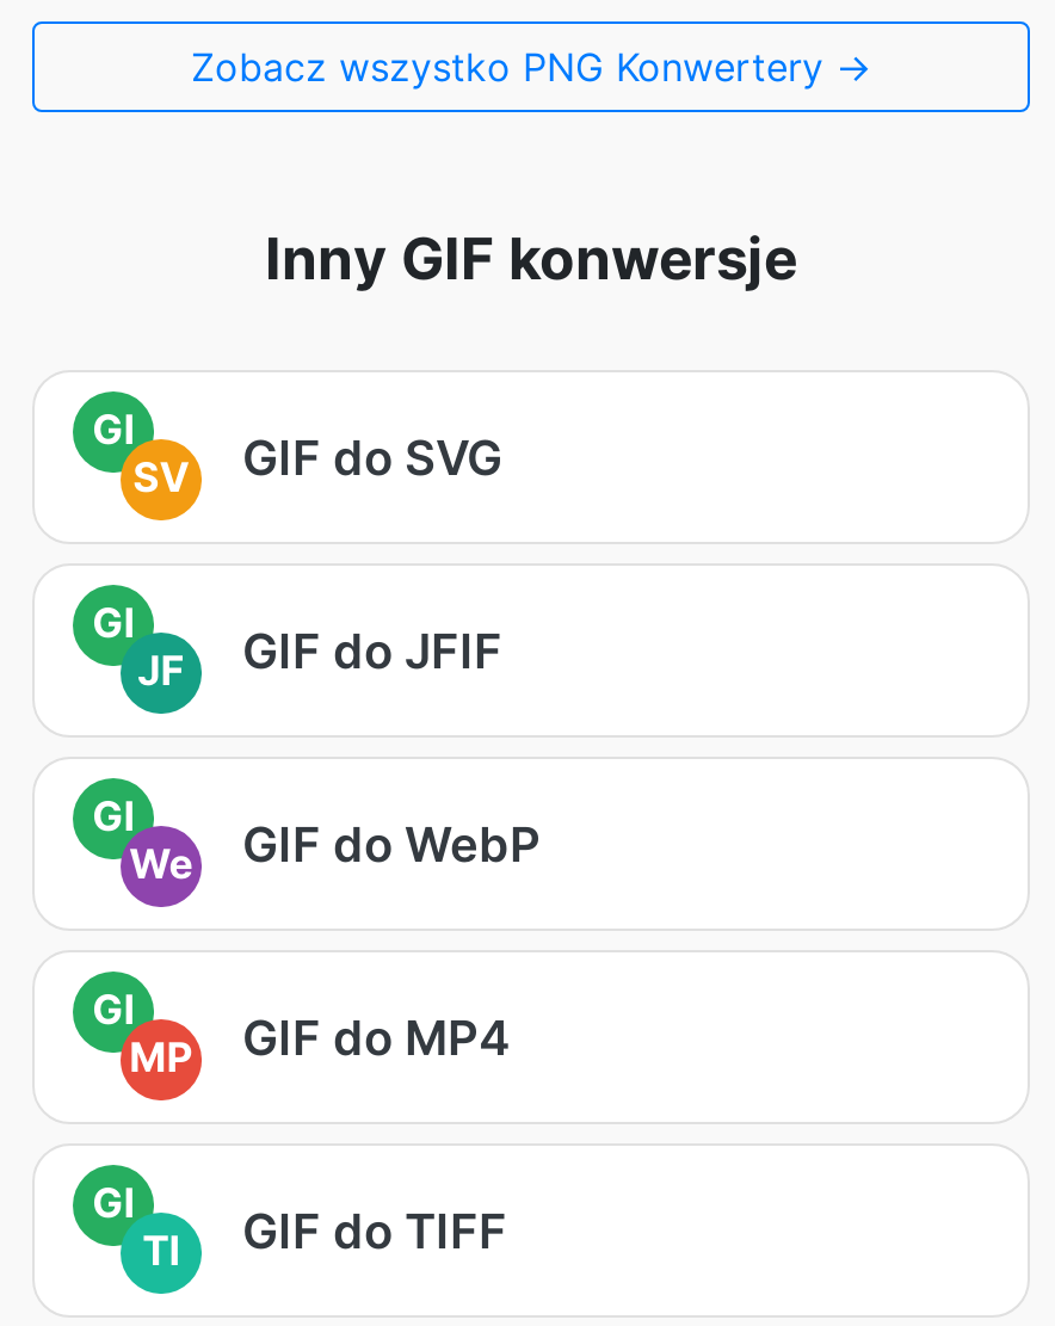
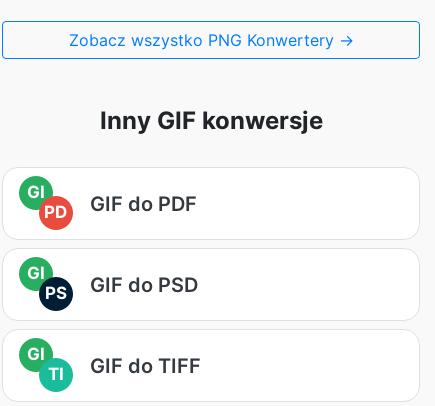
- SV
- GIF do SVG
+ PD
+ GIF do PDF

- JF
- GIF do JFIF
- GI
- We
- GIF do WebP
- GI
- MP
- GIF do MP4
+ PS
+ GIF do PSD
